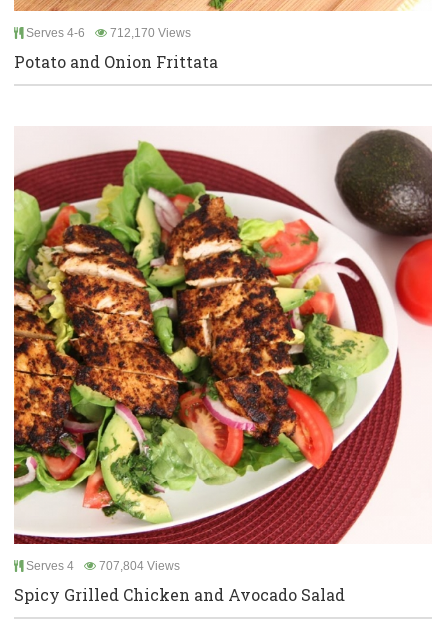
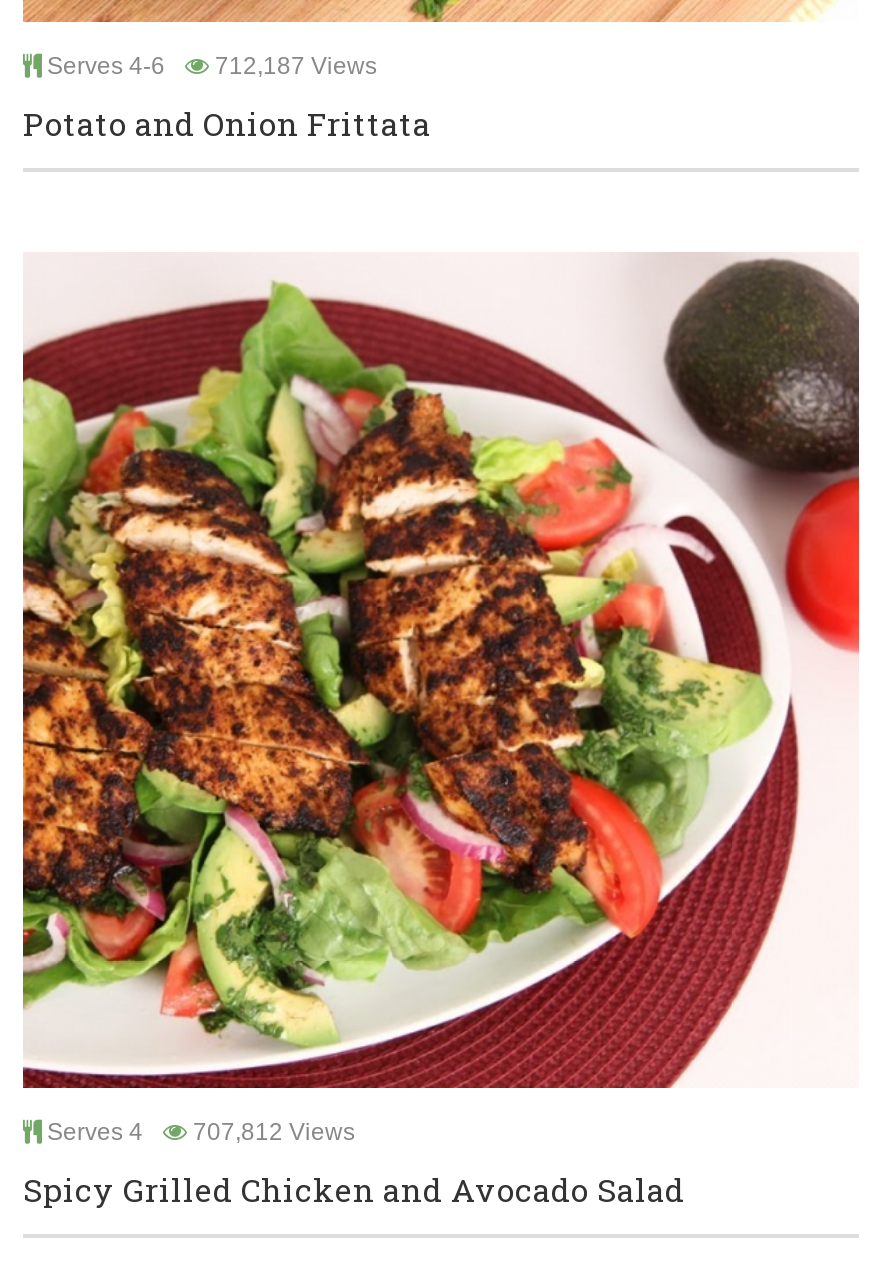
- Serves 4-6 712,170 Views
+ Serves 4-6 712,187 Views

- Serves 4 707,804 Views
+ Serves 4 707,812 Views
